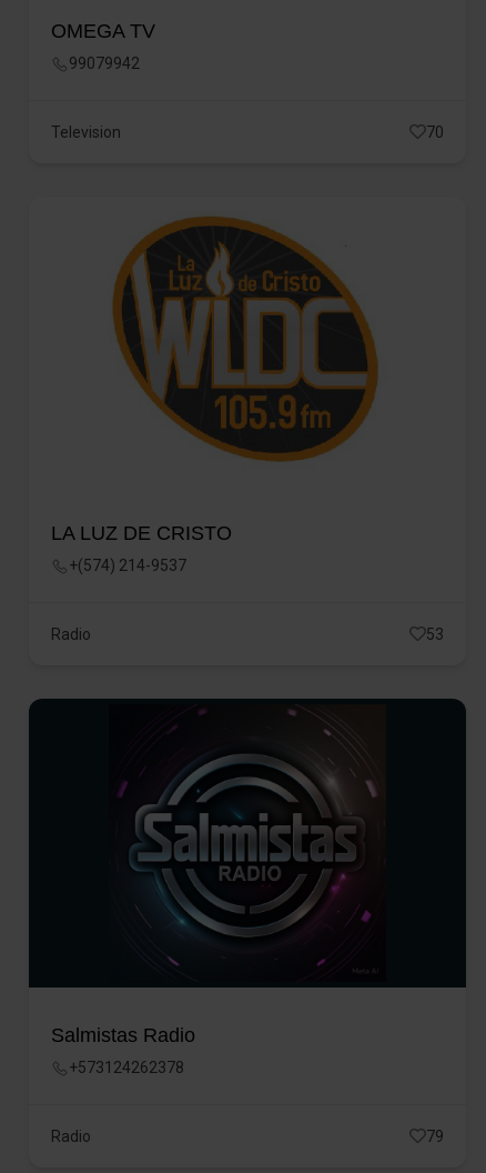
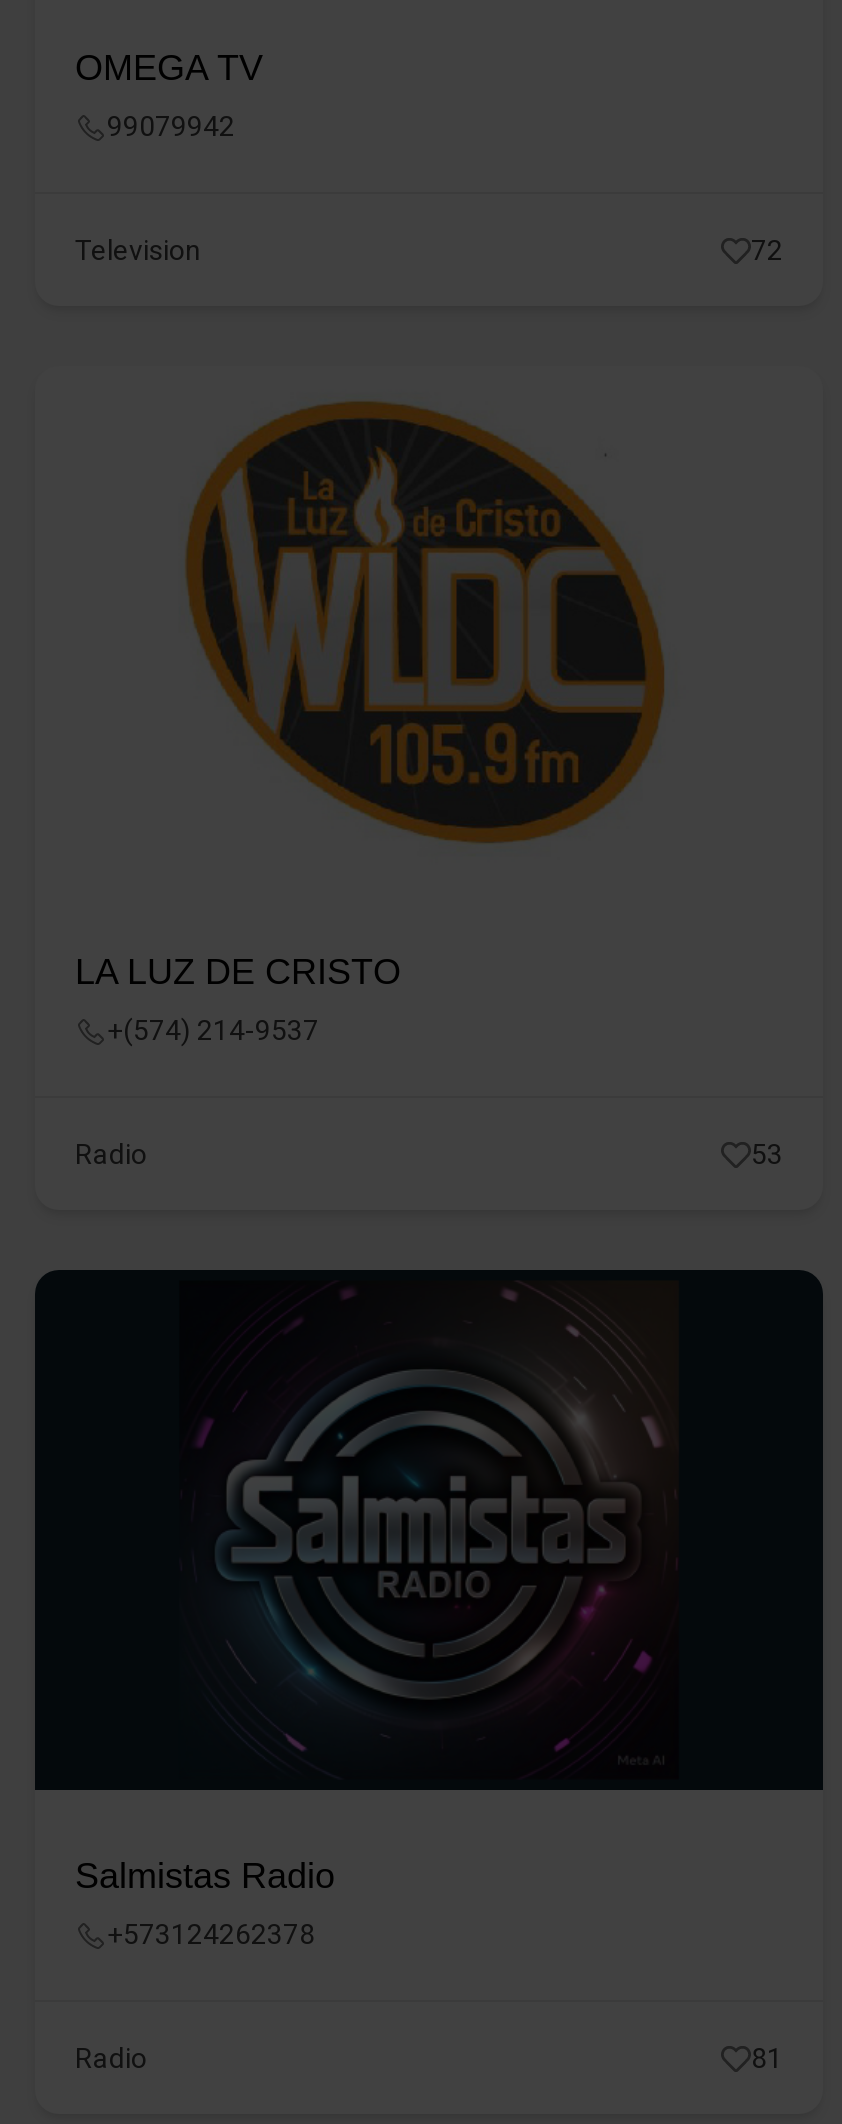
- 70
+ 72

- 79
+ 81
